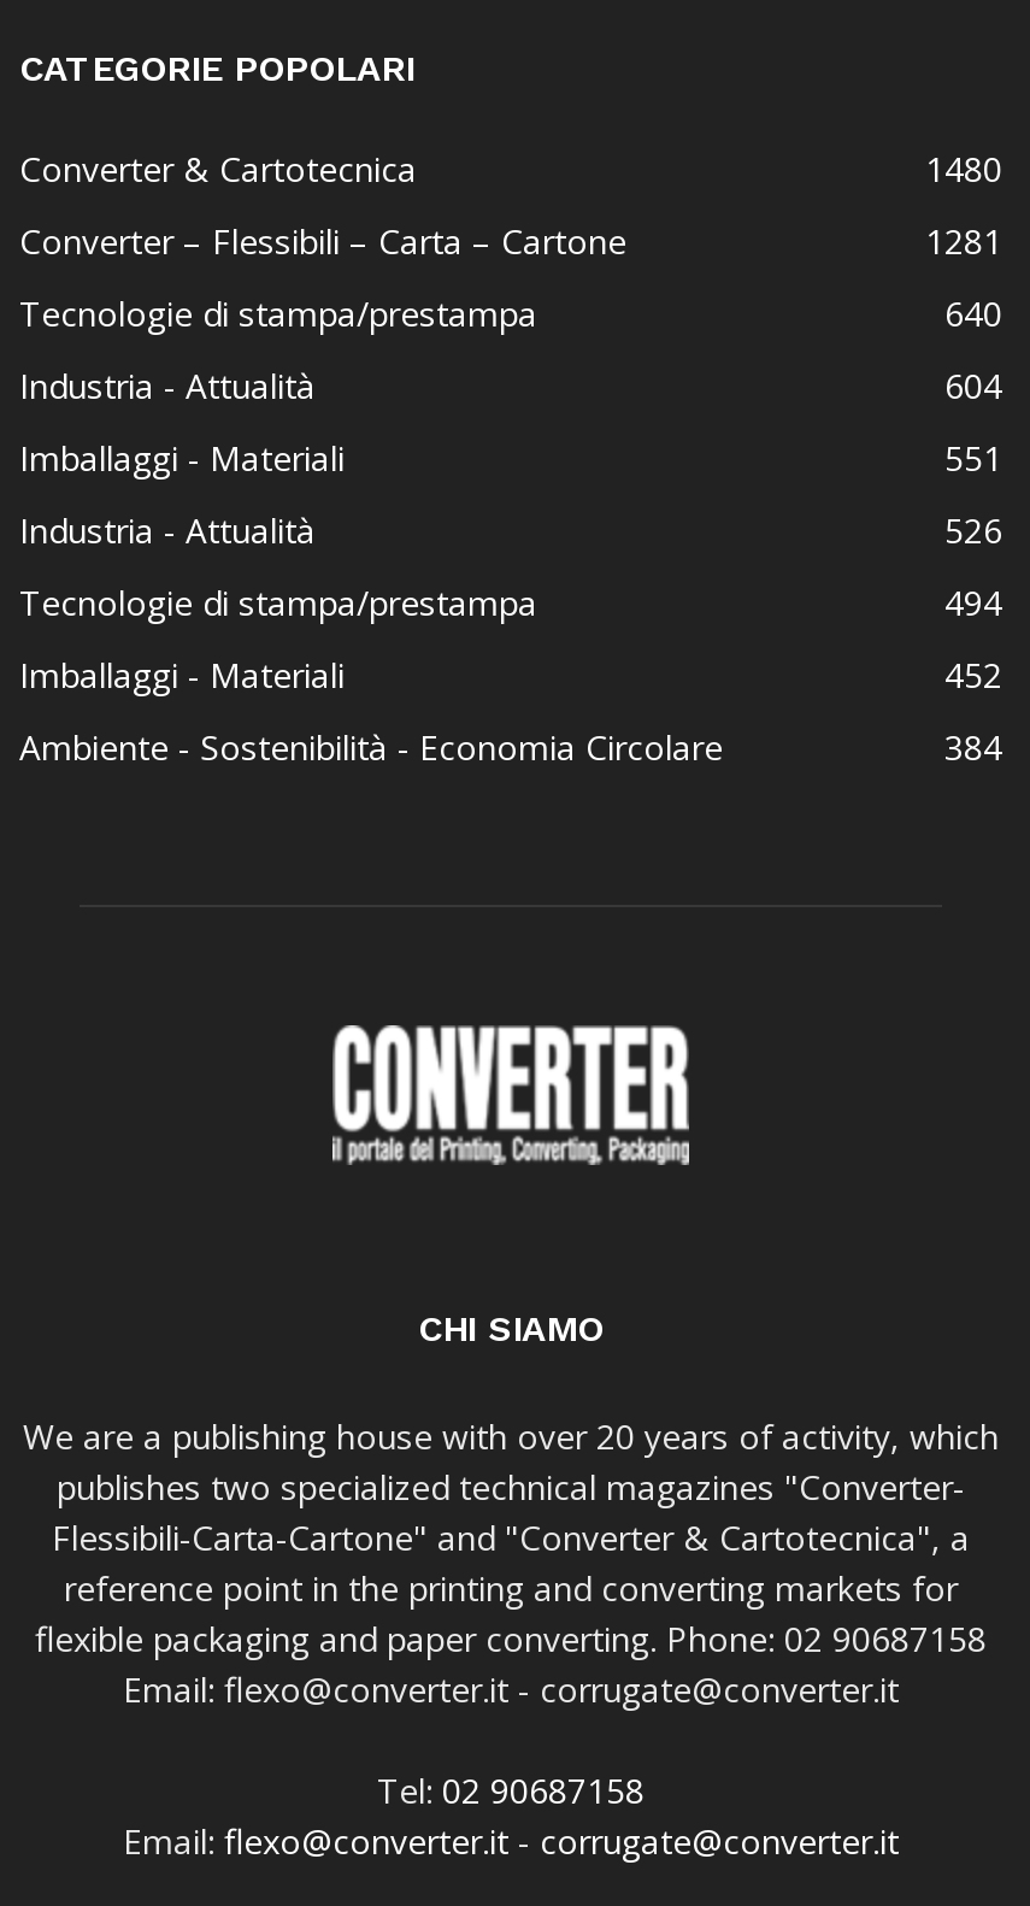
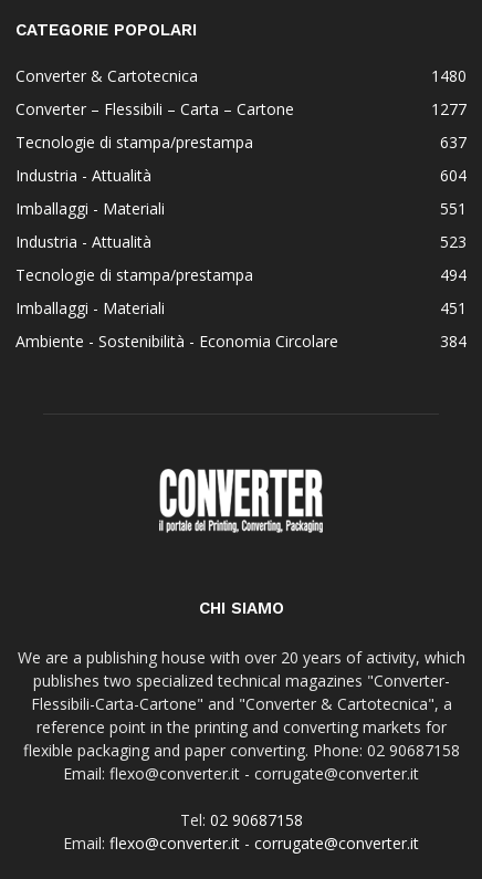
- 1281
+ 1277

- 640
+ 637

- 526
+ 523

- 452
+ 451
